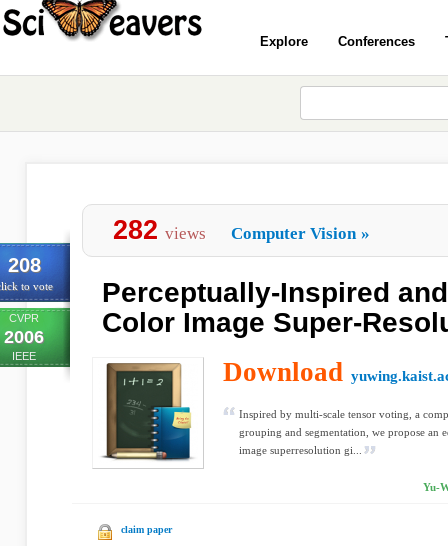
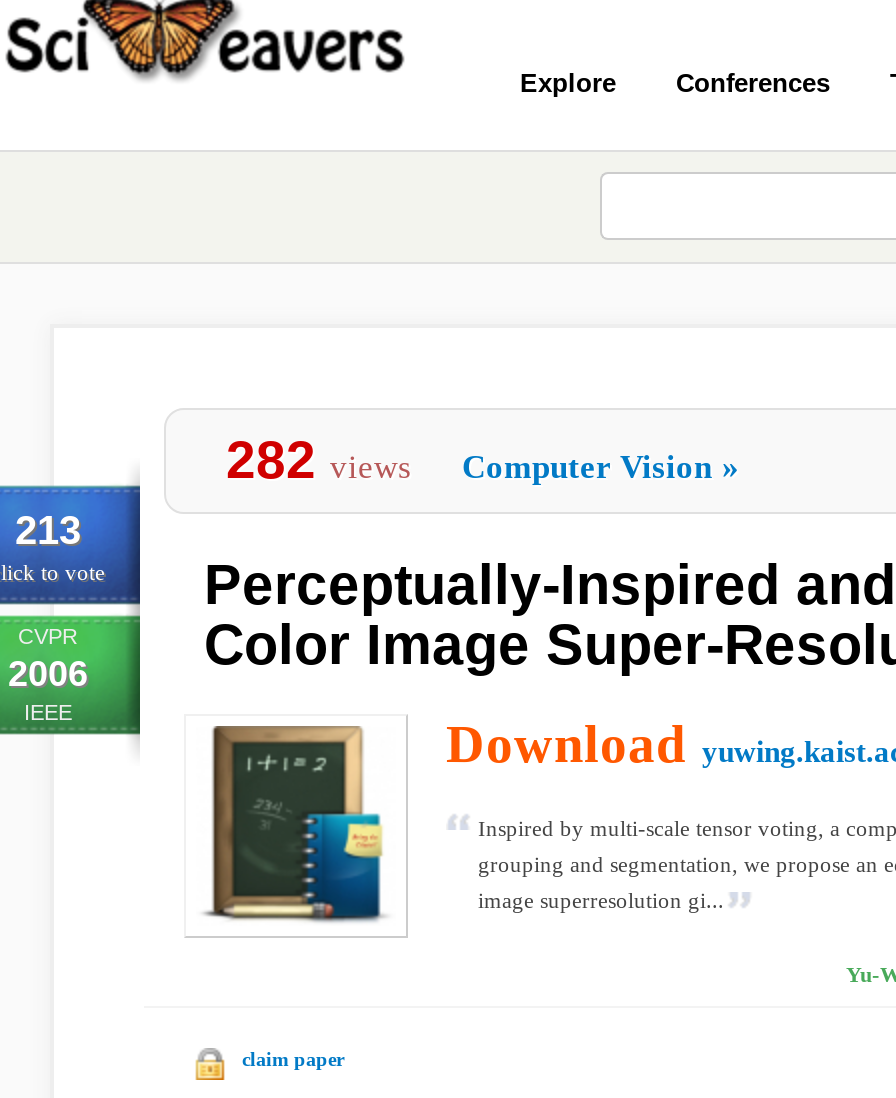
- 208
+ 213
